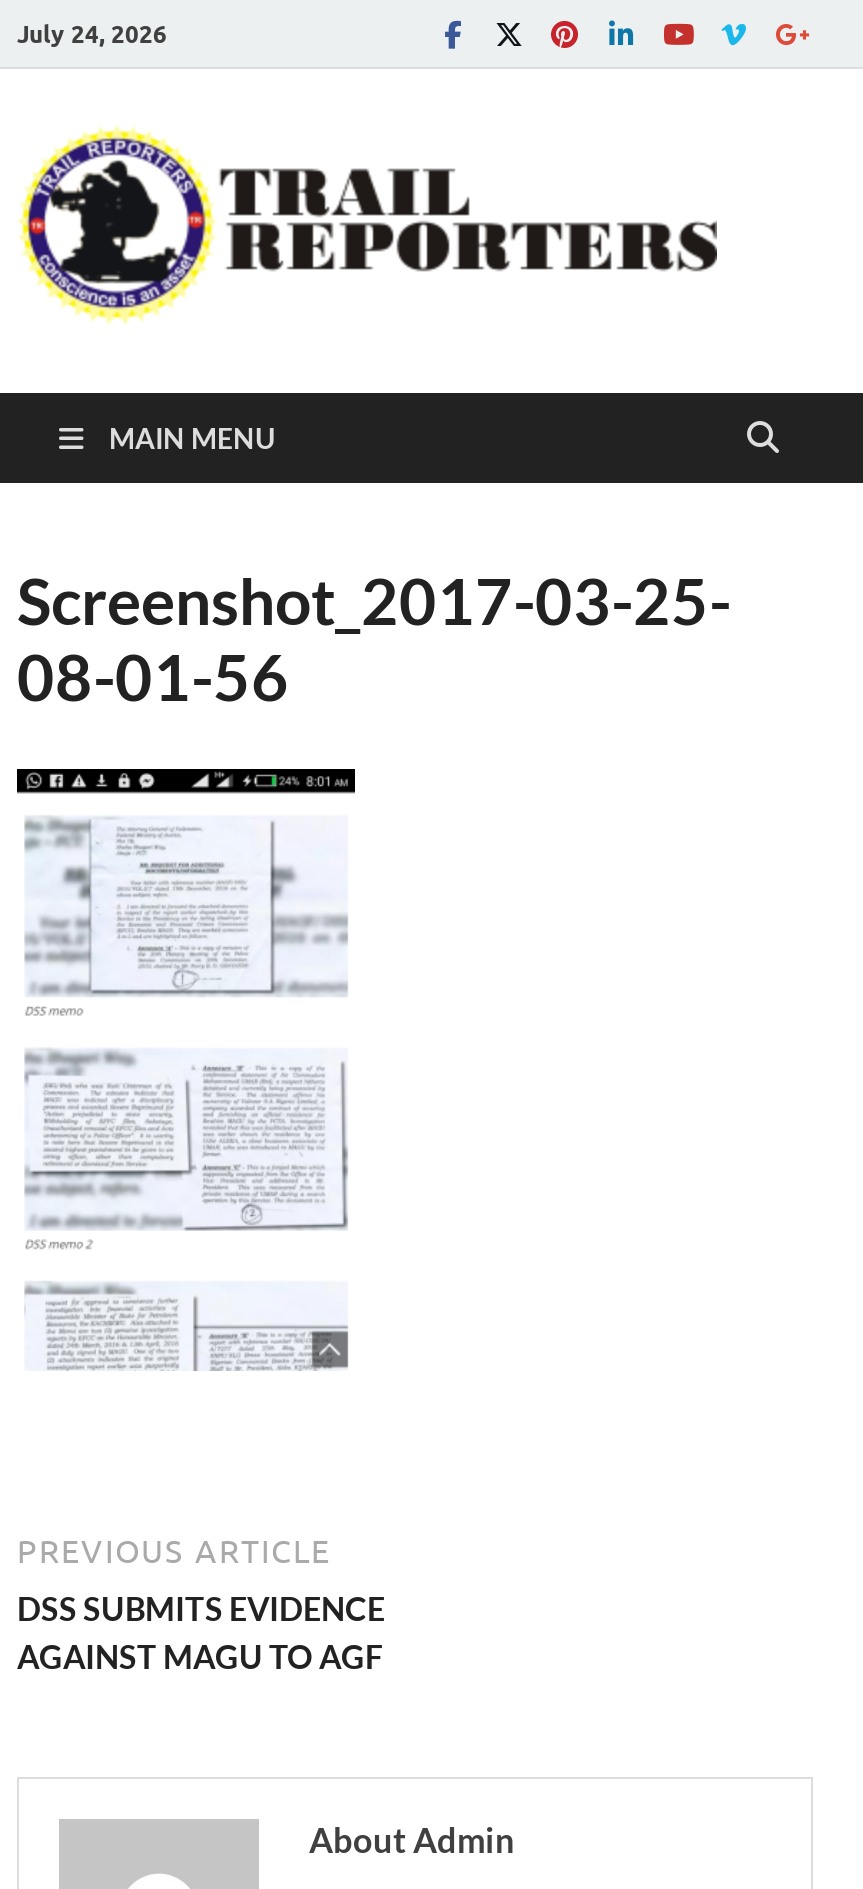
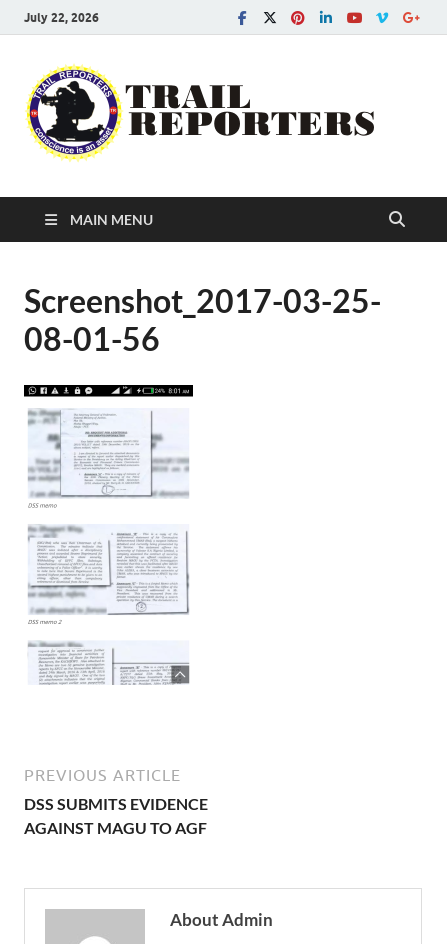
- July 24, 2026
+ July 22, 2026
